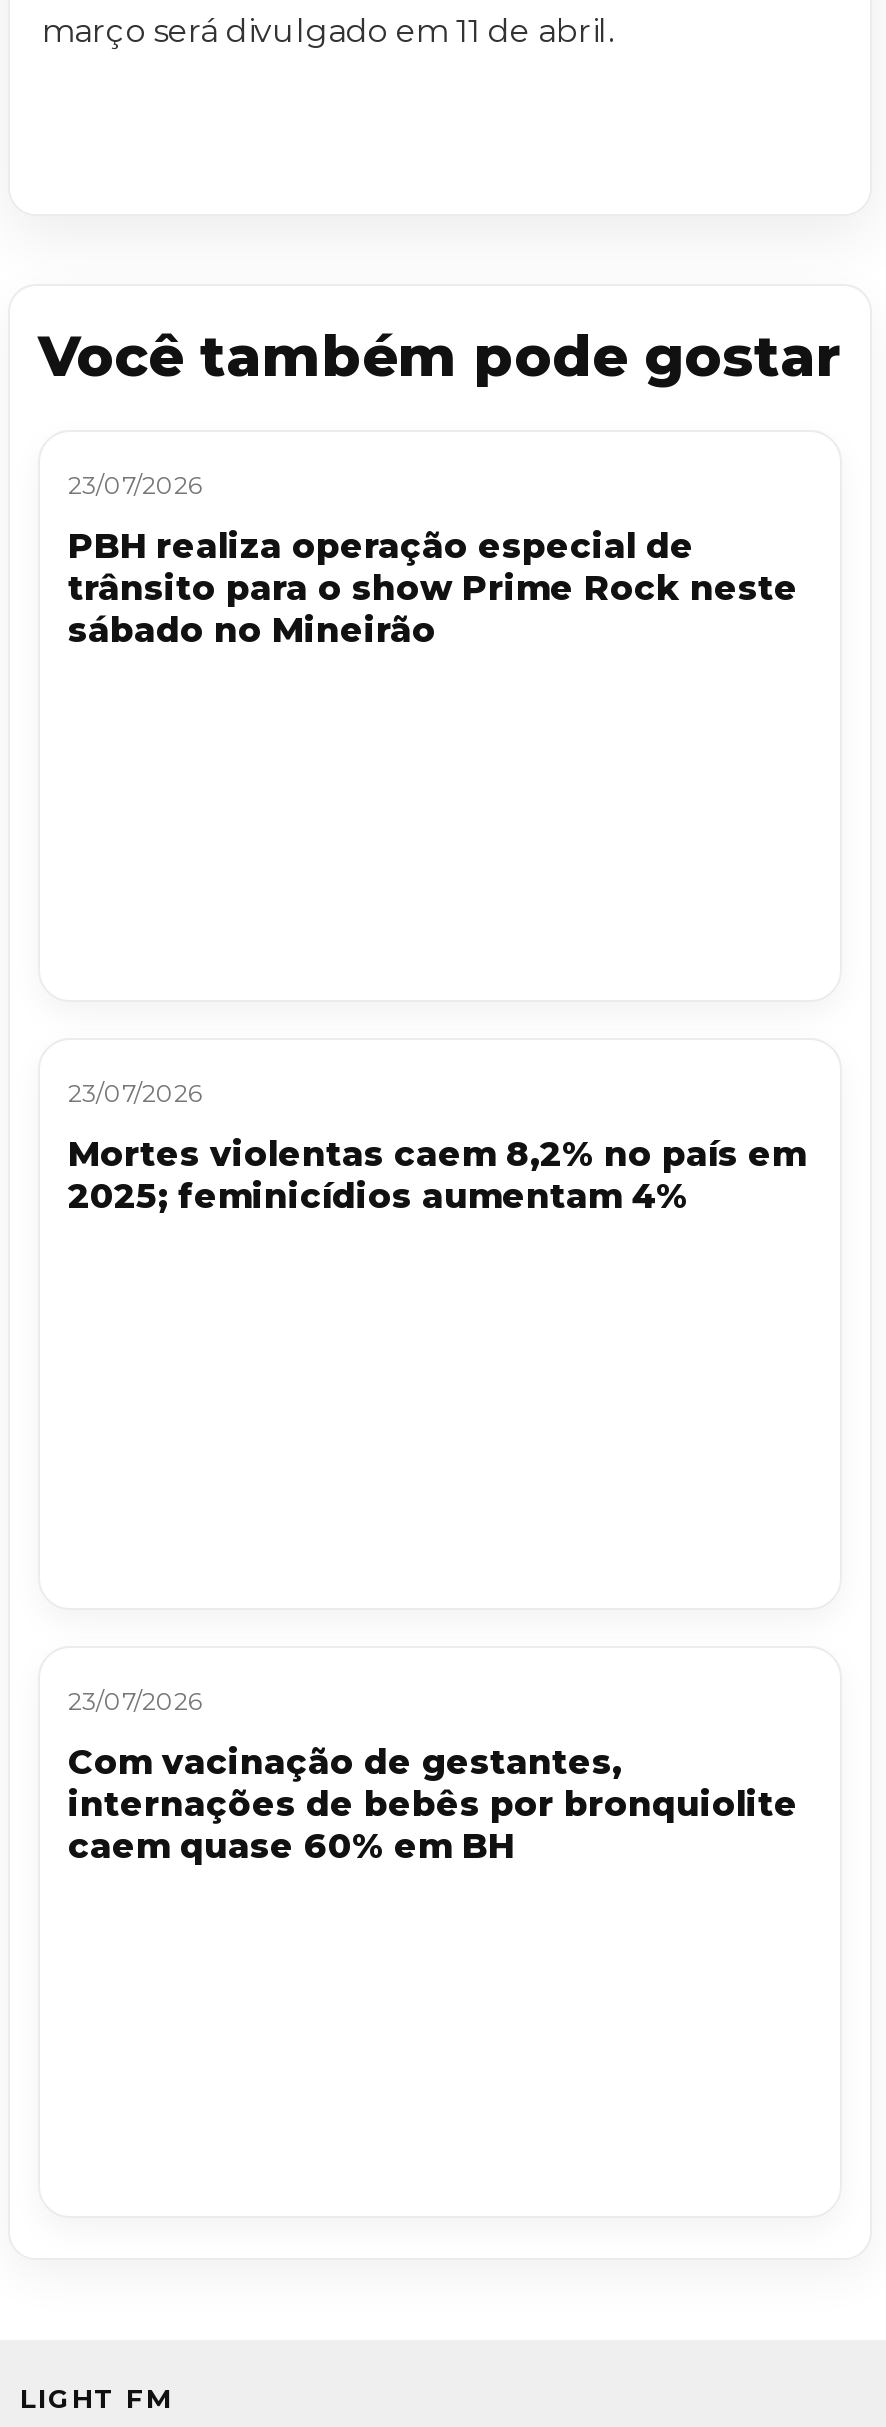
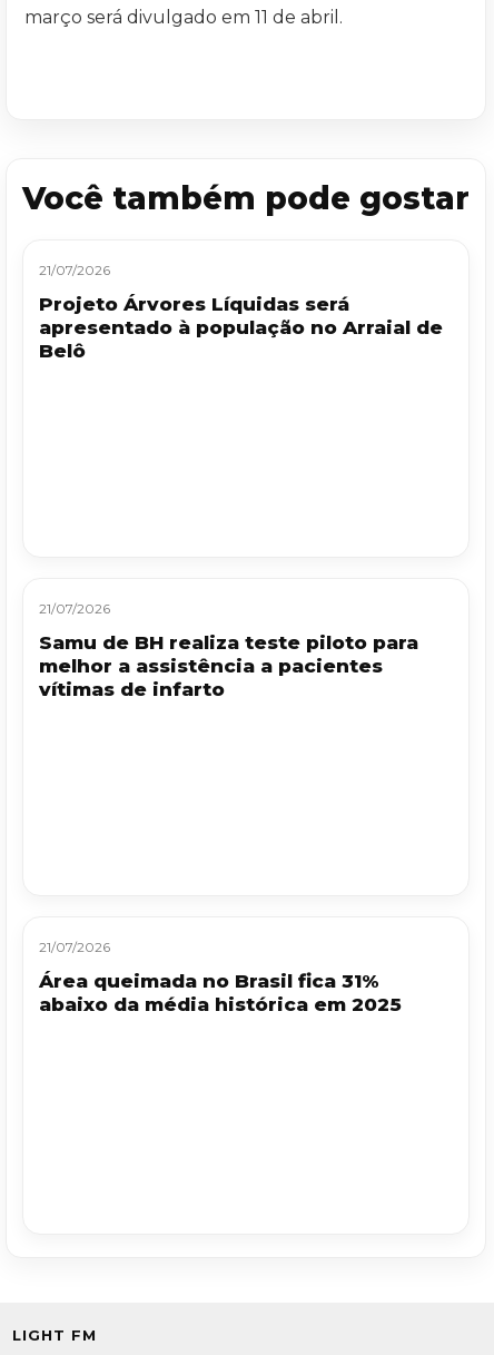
- 23/07/2026
+ 21/07/2026

- PBH realiza operação especial de
- trânsito para o show Prime Rock neste
- sábado no Mineirão
+ Projeto Árvores Líquidas será
+ apresentado à população no Arraial de
+ Belô

- 23/07/2026
+ 21/07/2026

- Mortes violentas caem 8,2% no país em
- 2025; feminicídios aumentam 4%
+ Samu de BH realiza teste piloto para
+ melhor a assistência a pacientes
+ vítimas de infarto

- 23/07/2026
+ 21/07/2026

- Com vacinação de gestantes,
- internações de bebês por bronquiolite
- caem quase 60% em BH
+ Área queimada no Brasil fica 31%
+ abaixo da média histórica em 2025
